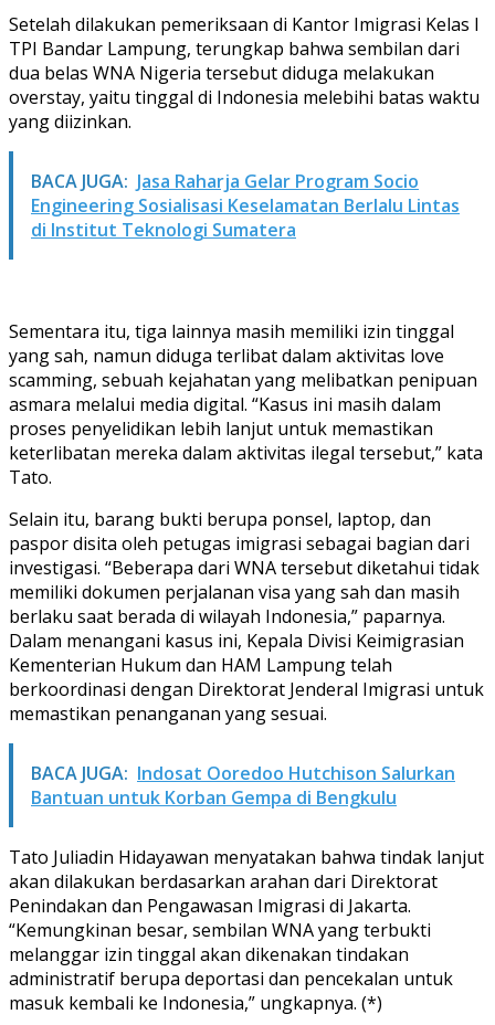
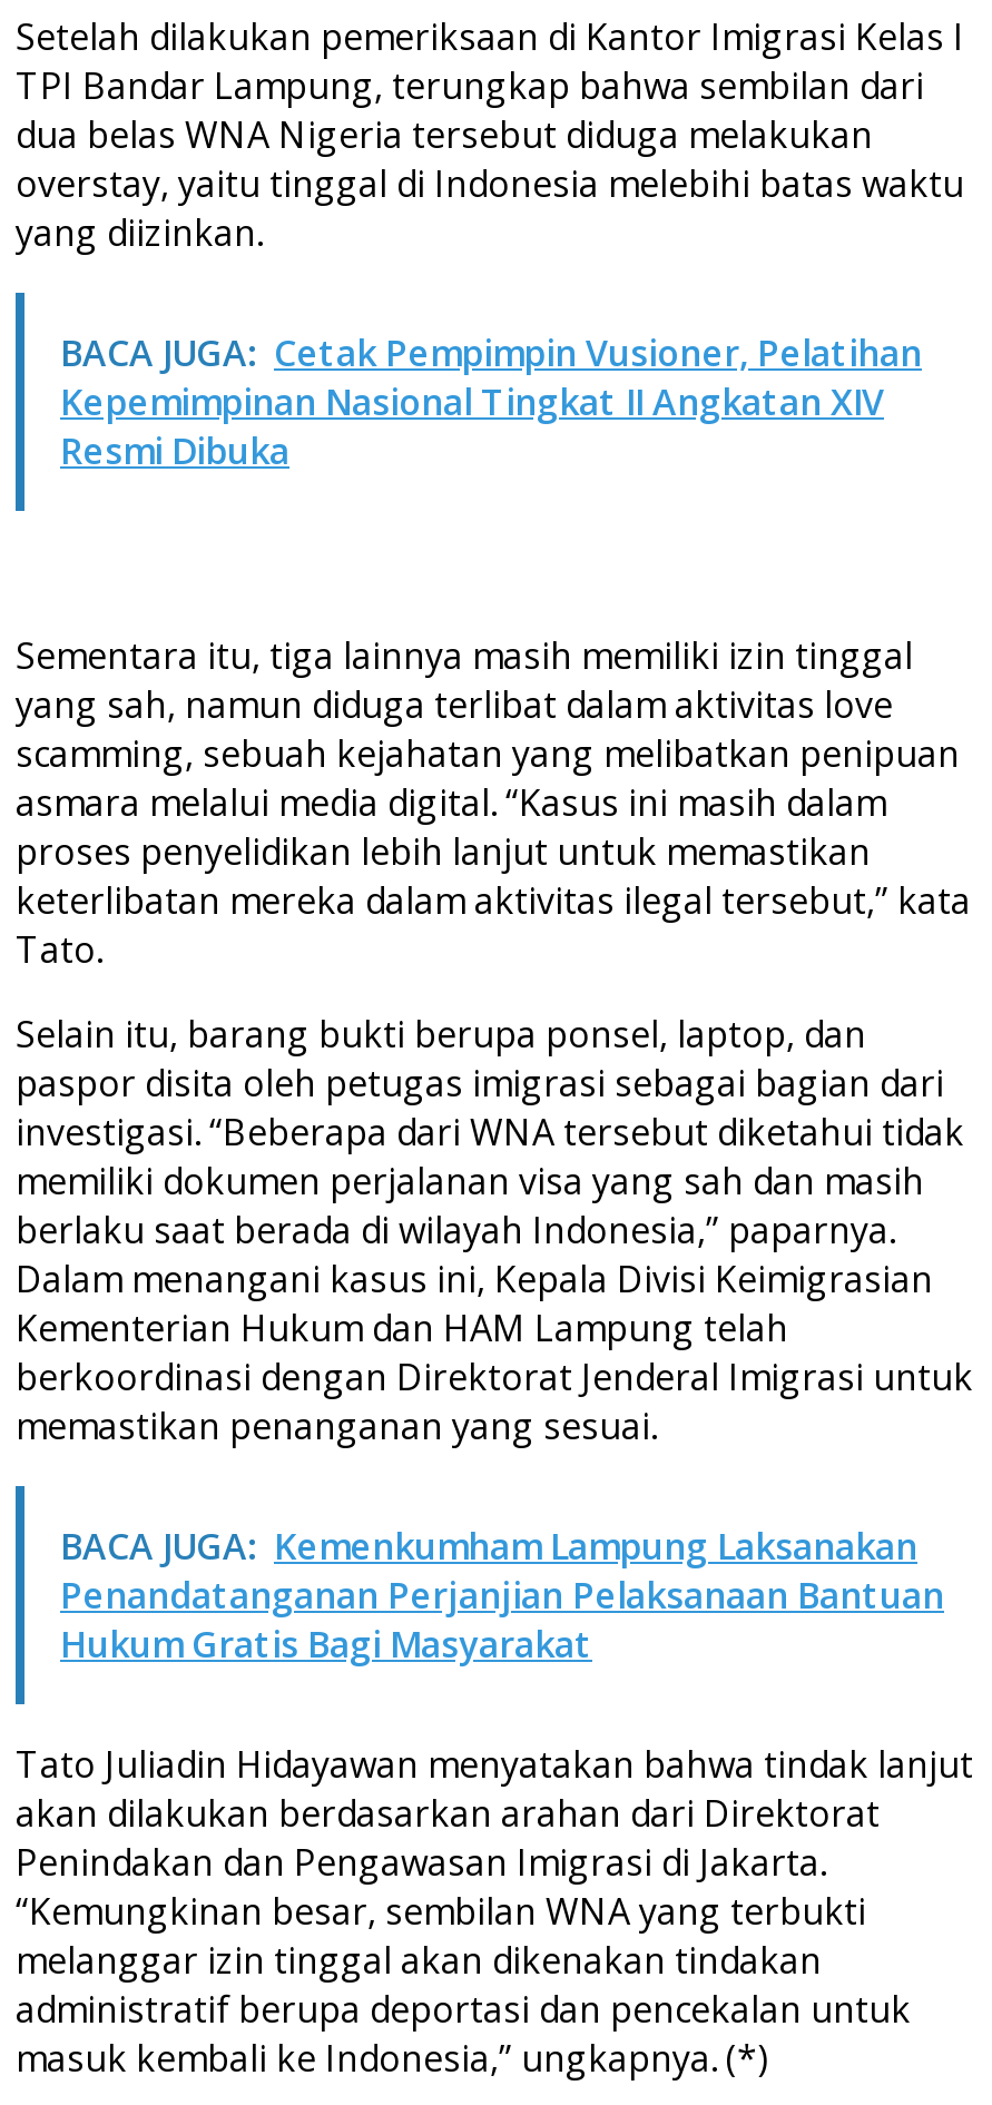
- BACA JUGA: Jasa Raharja Gelar Program Socio
- Engineering Sosialisasi Keselamatan Berlalu Lintas
- di Institut Teknologi Sumatera
+ BACA JUGA: Cetak Pempimpin Vusioner, Pelatihan
+ Kepemimpinan Nasional Tingkat II Angkatan XIV
+ Resmi Dibuka

- BACA JUGA: Indosat Ooredoo Hutchison Salurkan
- Bantuan untuk Korban Gempa di Bengkulu
+ BACA JUGA: Kemenkumham Lampung Laksanakan
+ Penandatanganan Perjanjian Pelaksanaan Bantuan
+ Hukum Gratis Bagi Masyarakat
